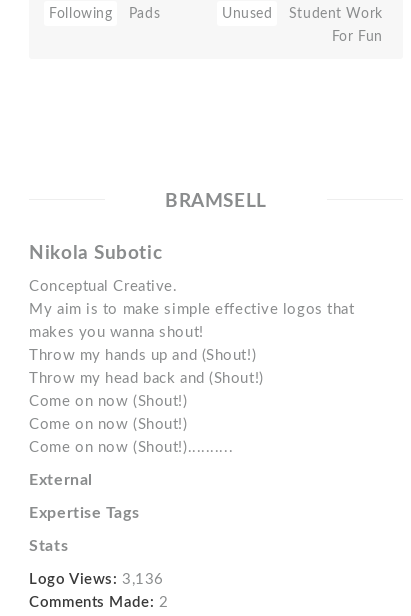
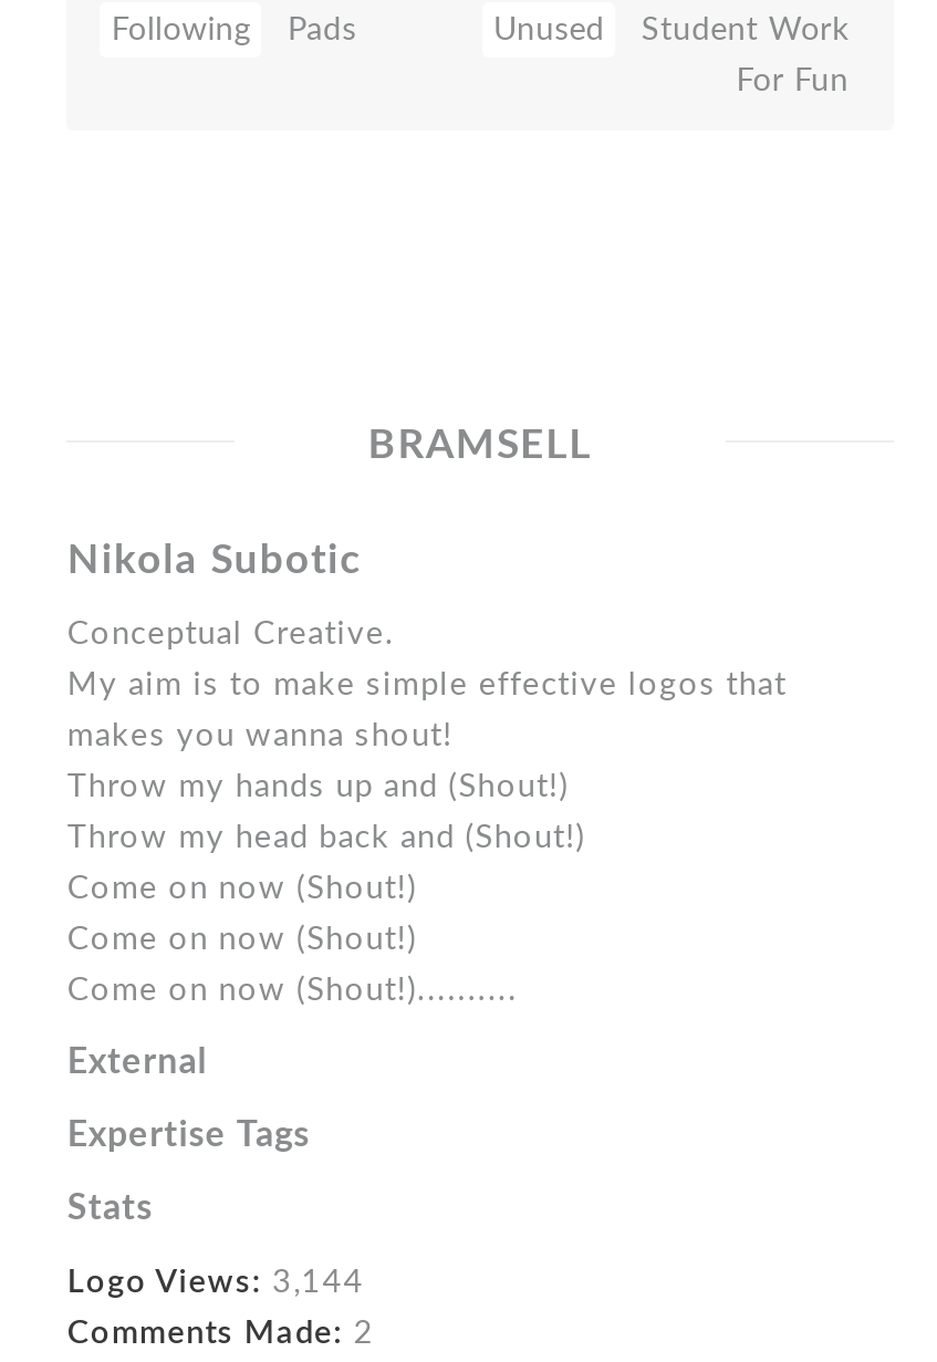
- Logo Views: 3,136
+ Logo Views: 3,144
